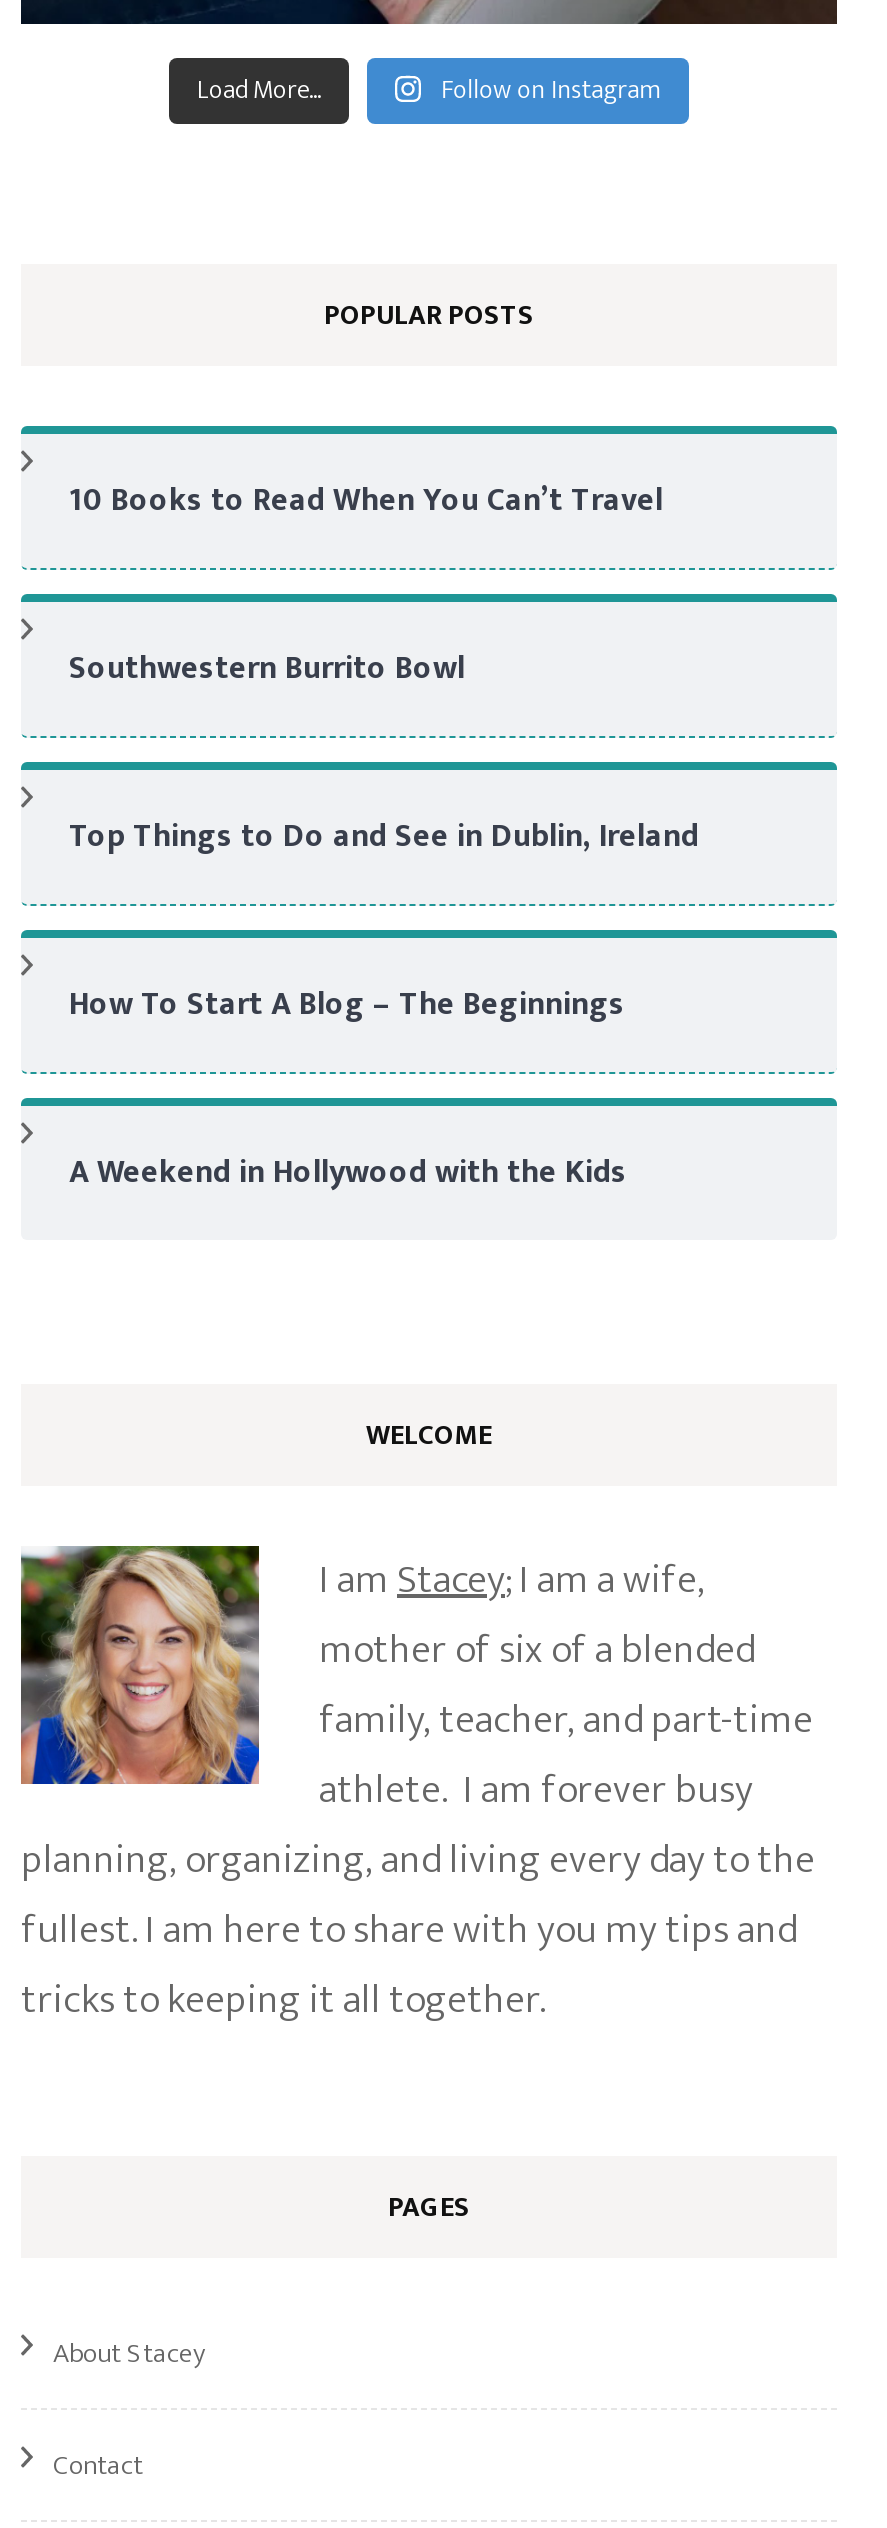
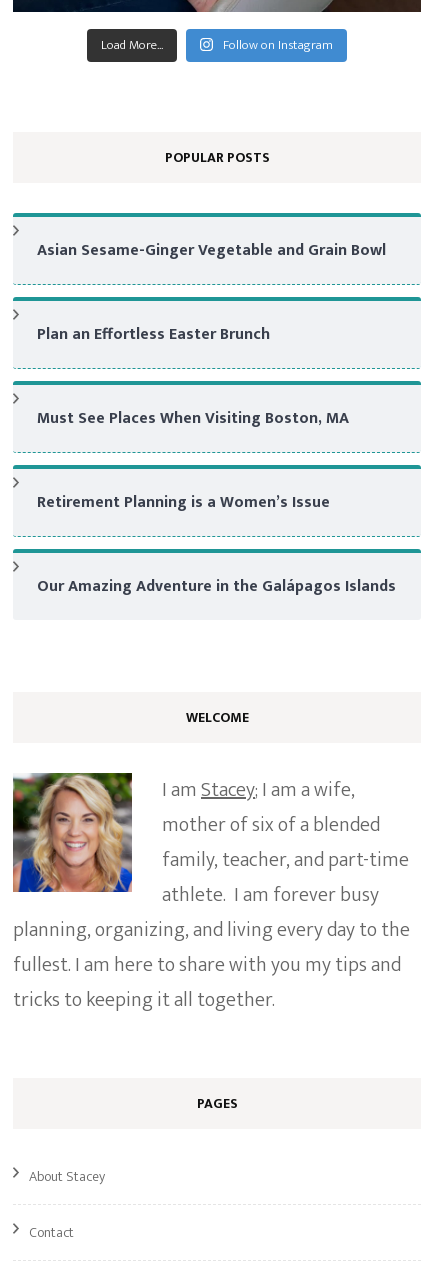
- 10 Books to Read When You Can’t Travel
+ Asian Sesame-Ginger Vegetable and Grain Bowl

- Southwestern Burrito Bowl
+ Plan an Effortless Easter Brunch

- Top Things to Do and See in Dublin, Ireland
+ Must See Places When Visiting Boston, MA

- How To Start A Blog – The Beginnings
+ Retirement Planning is a Women’s Issue

- A Weekend in Hollywood with the Kids
+ Our Amazing Adventure in the Galápagos Islands
